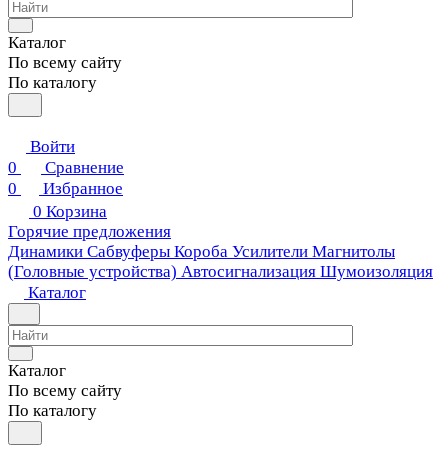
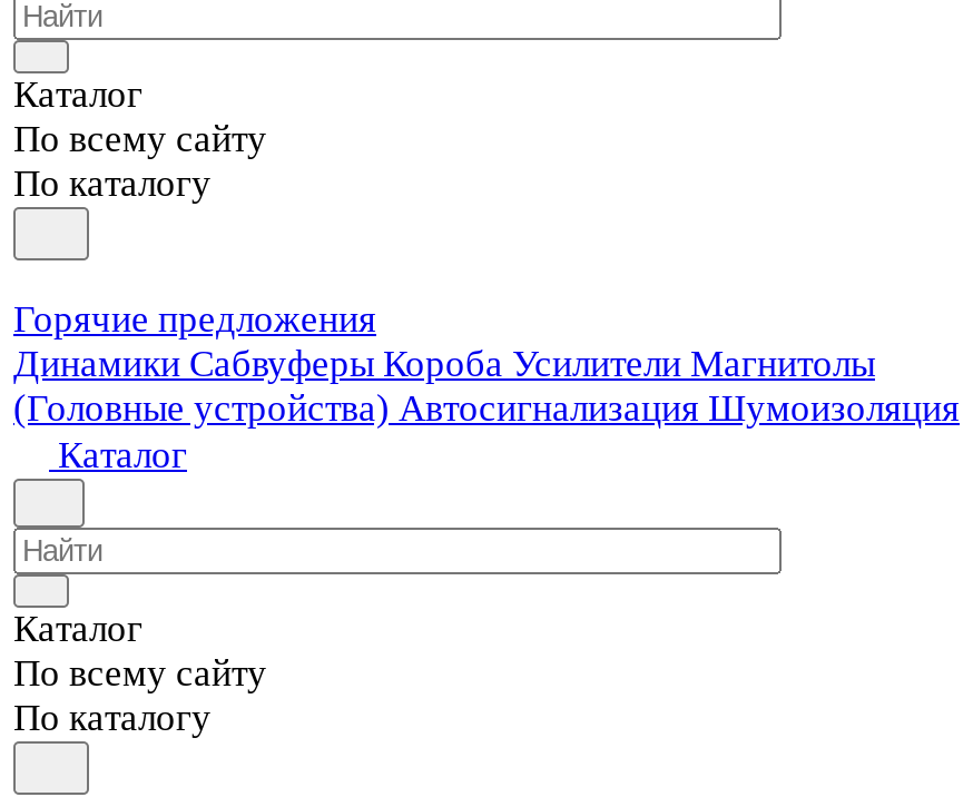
- Войти
- 0
- Сравнение
- 0
- Избранное
- 0 Корзина
